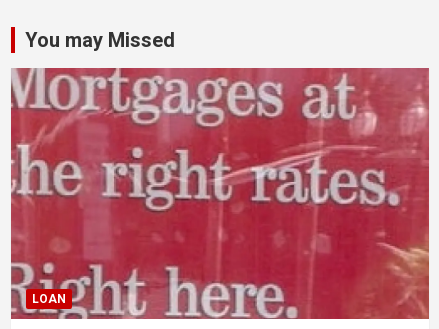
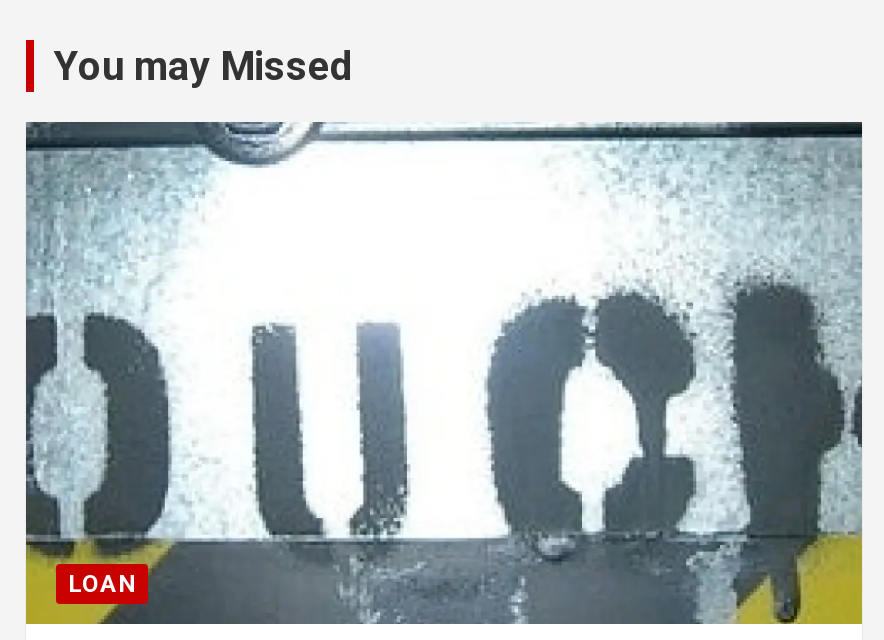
- [image]
+ [image]
